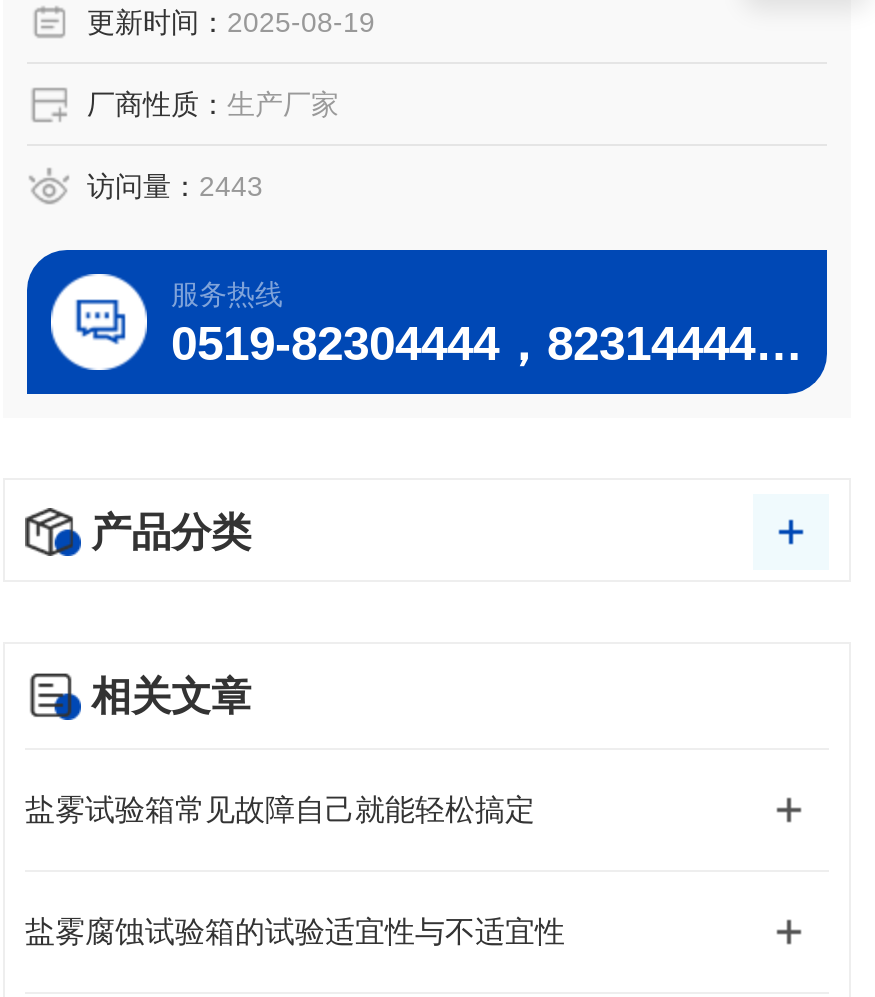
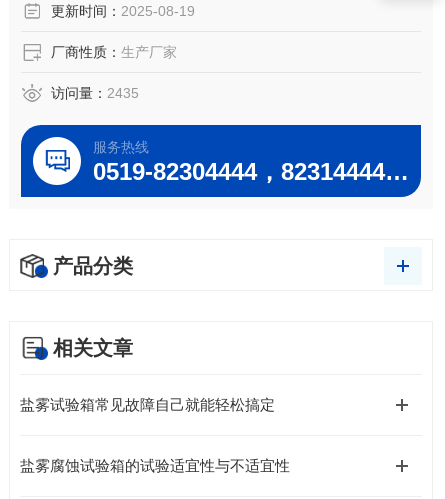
- 访问量：2443
+ 访问量：2435
